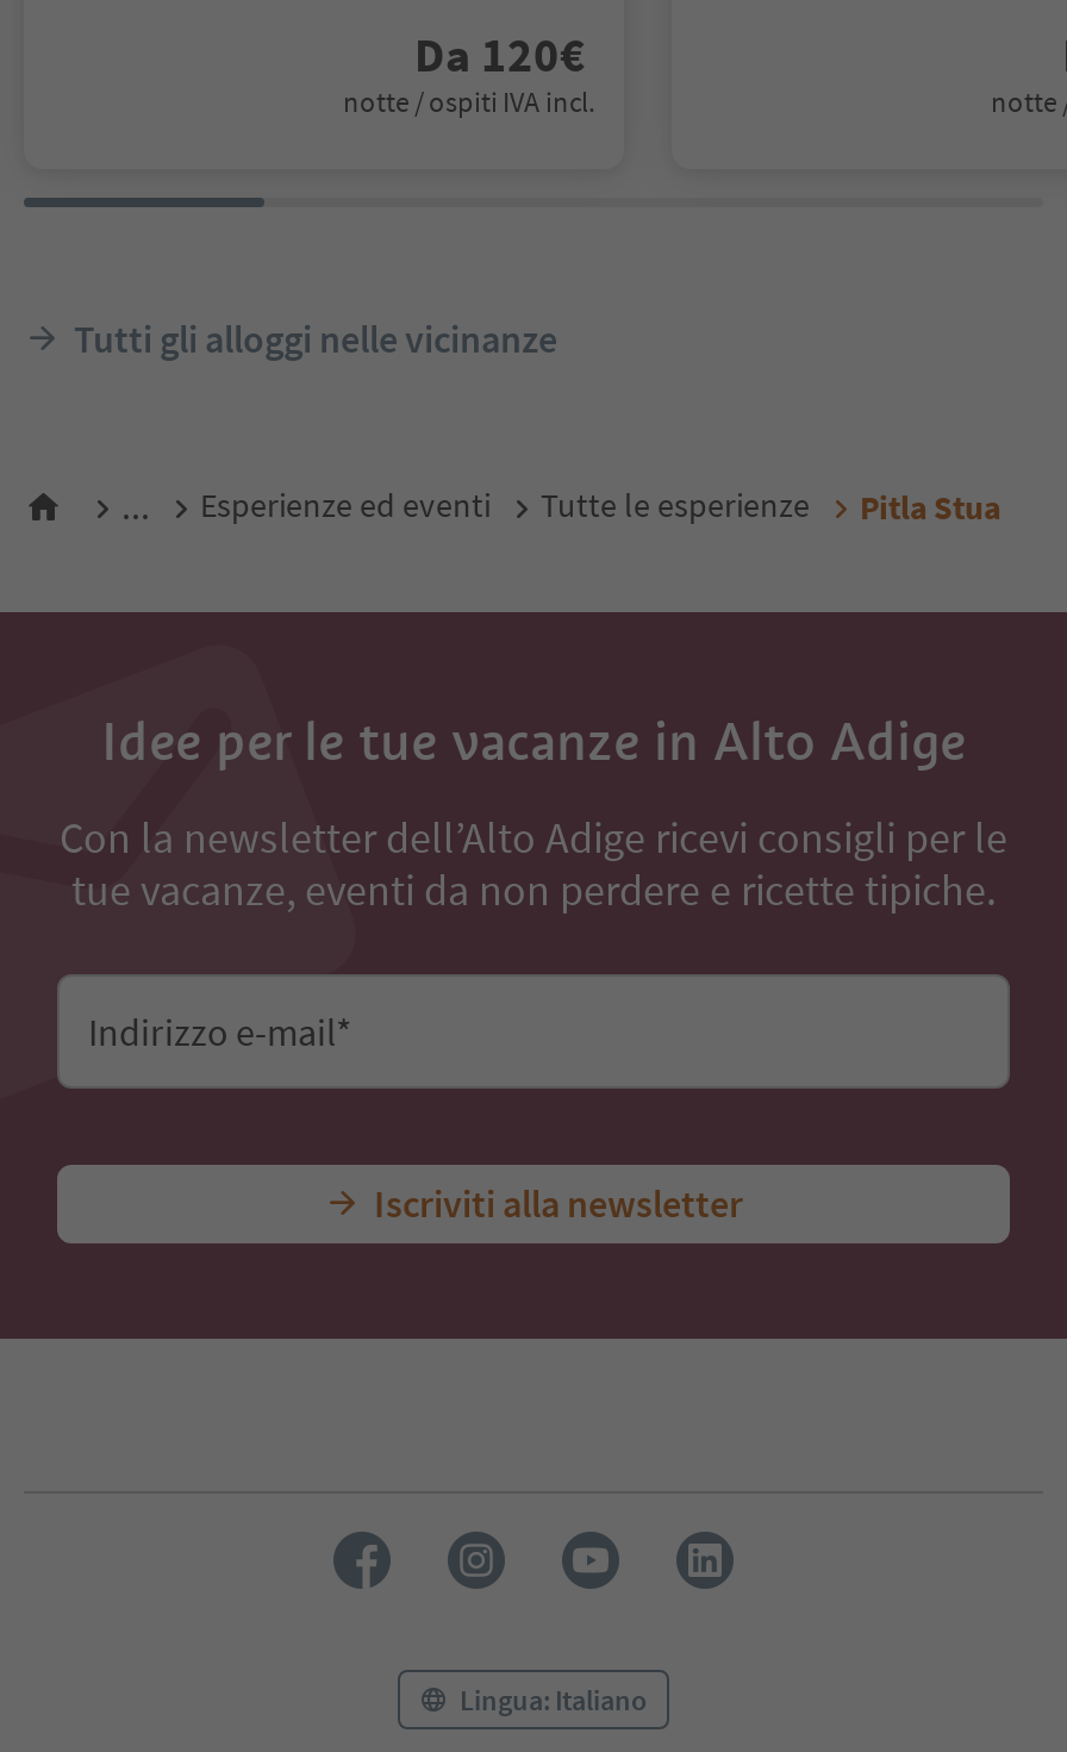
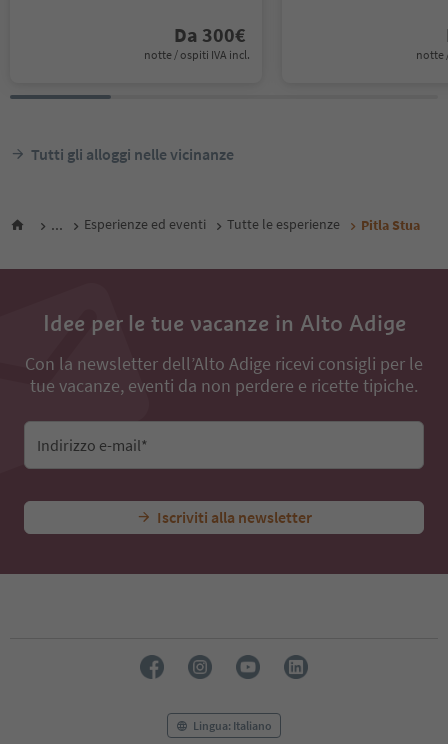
- Da 120€
+ Da 300€
